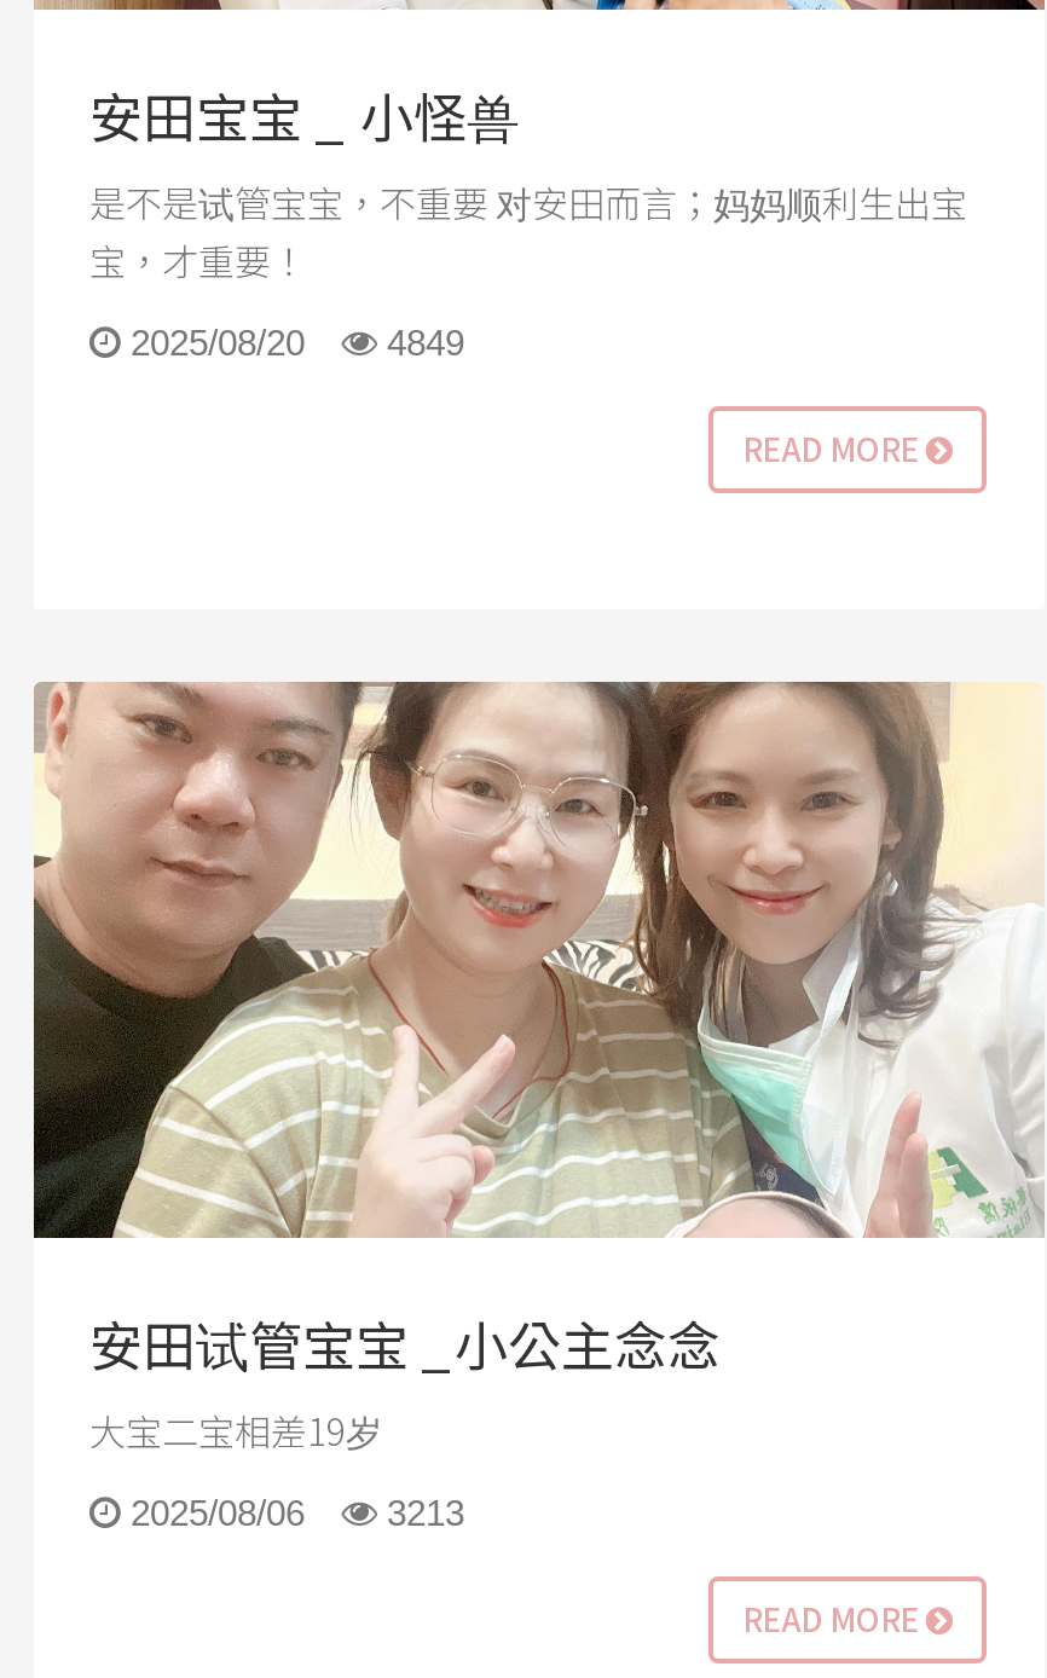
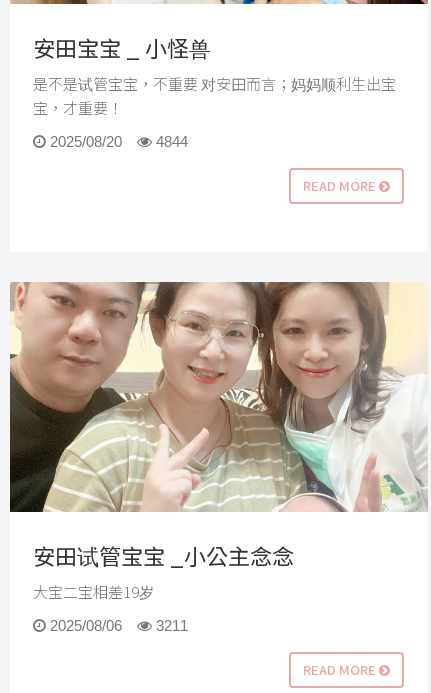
- 2025/08/20 4849
+ 2025/08/20 4844

- 2025/08/06 3213
+ 2025/08/06 3211
